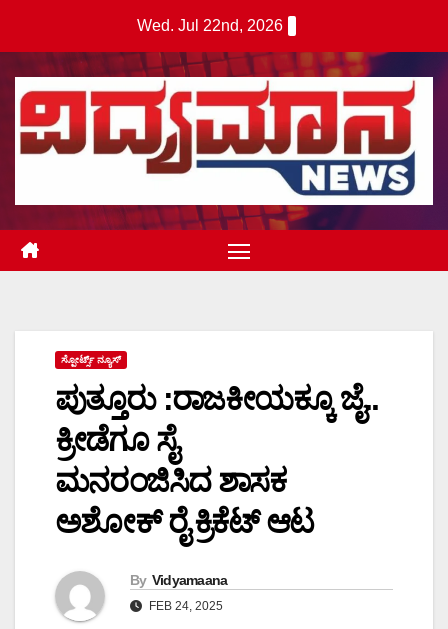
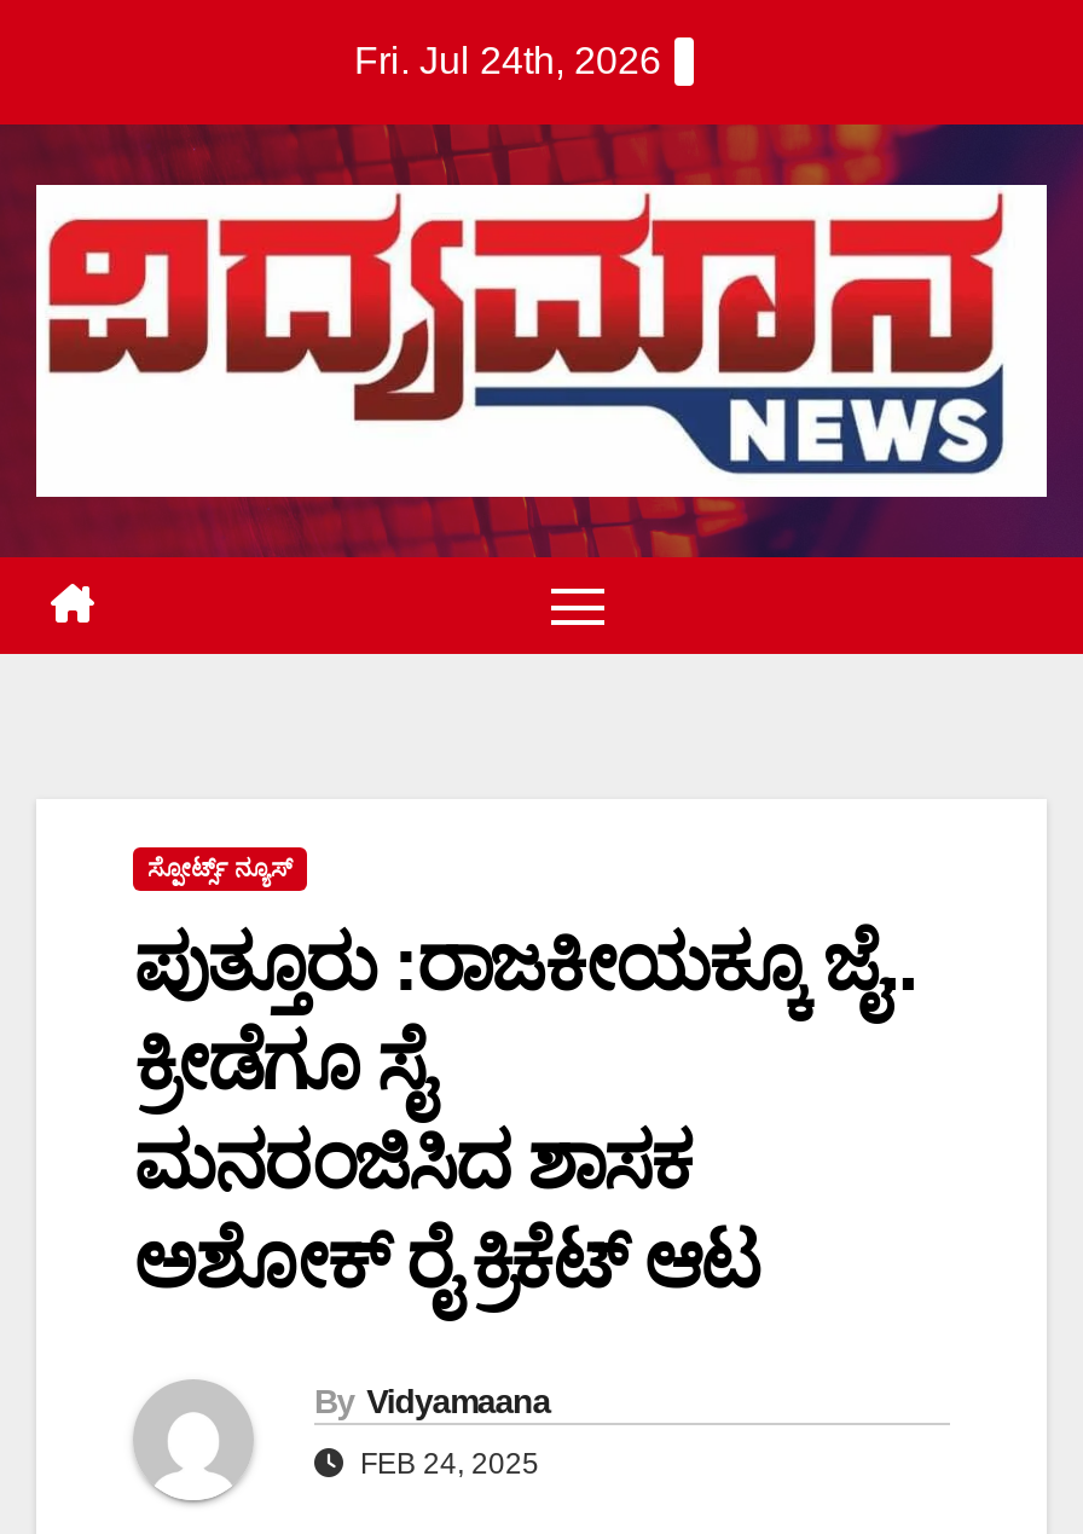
- Wed. Jul 22nd, 2026
+ Fri. Jul 24th, 2026
